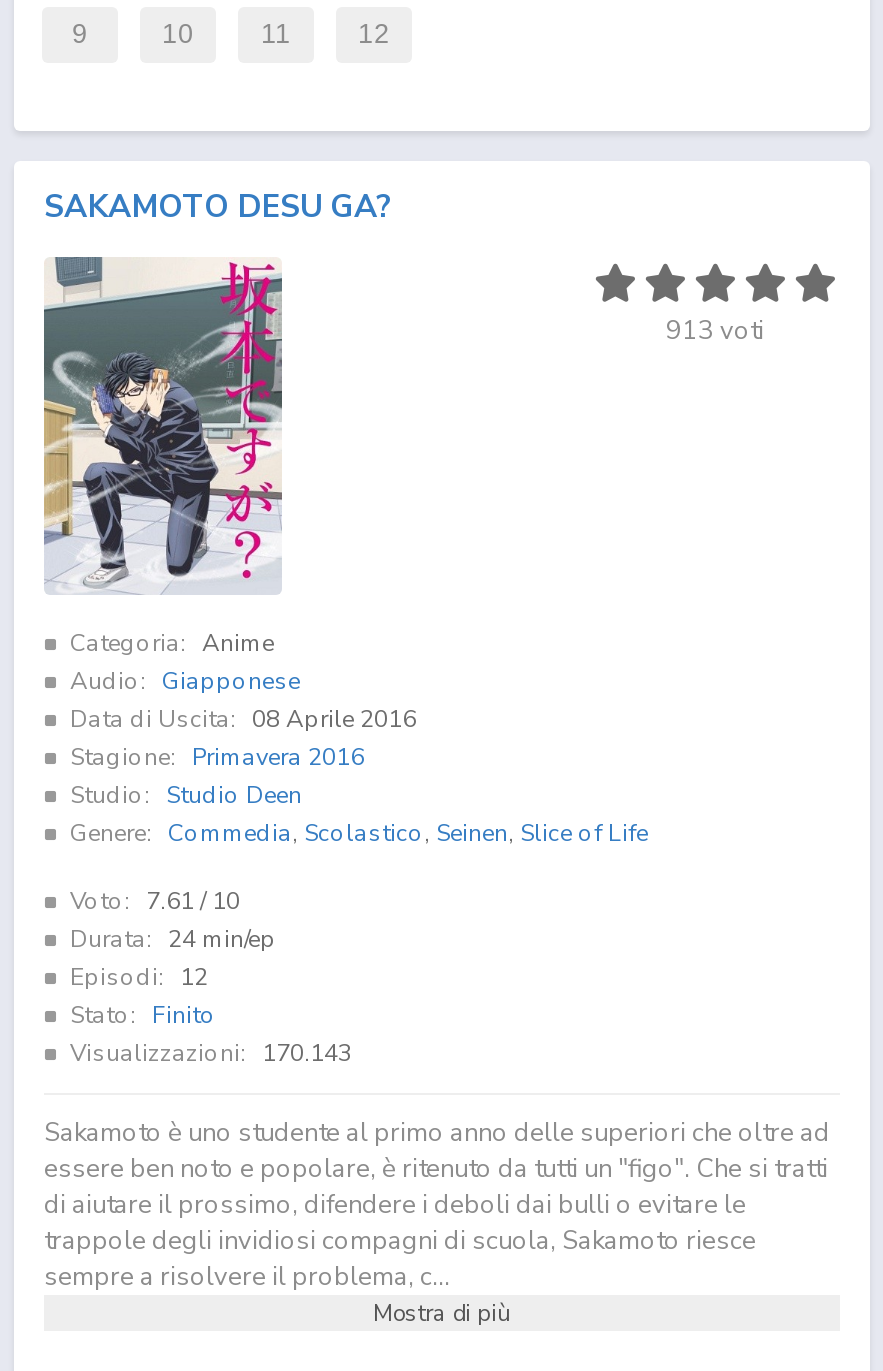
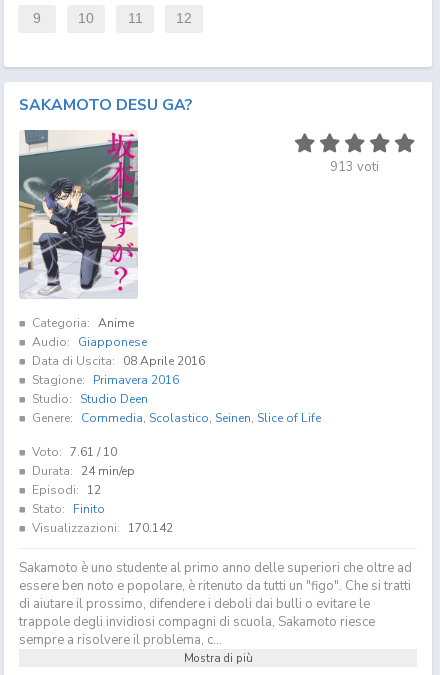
- Visualizzazioni: 170.143
+ Visualizzazioni: 170.142
